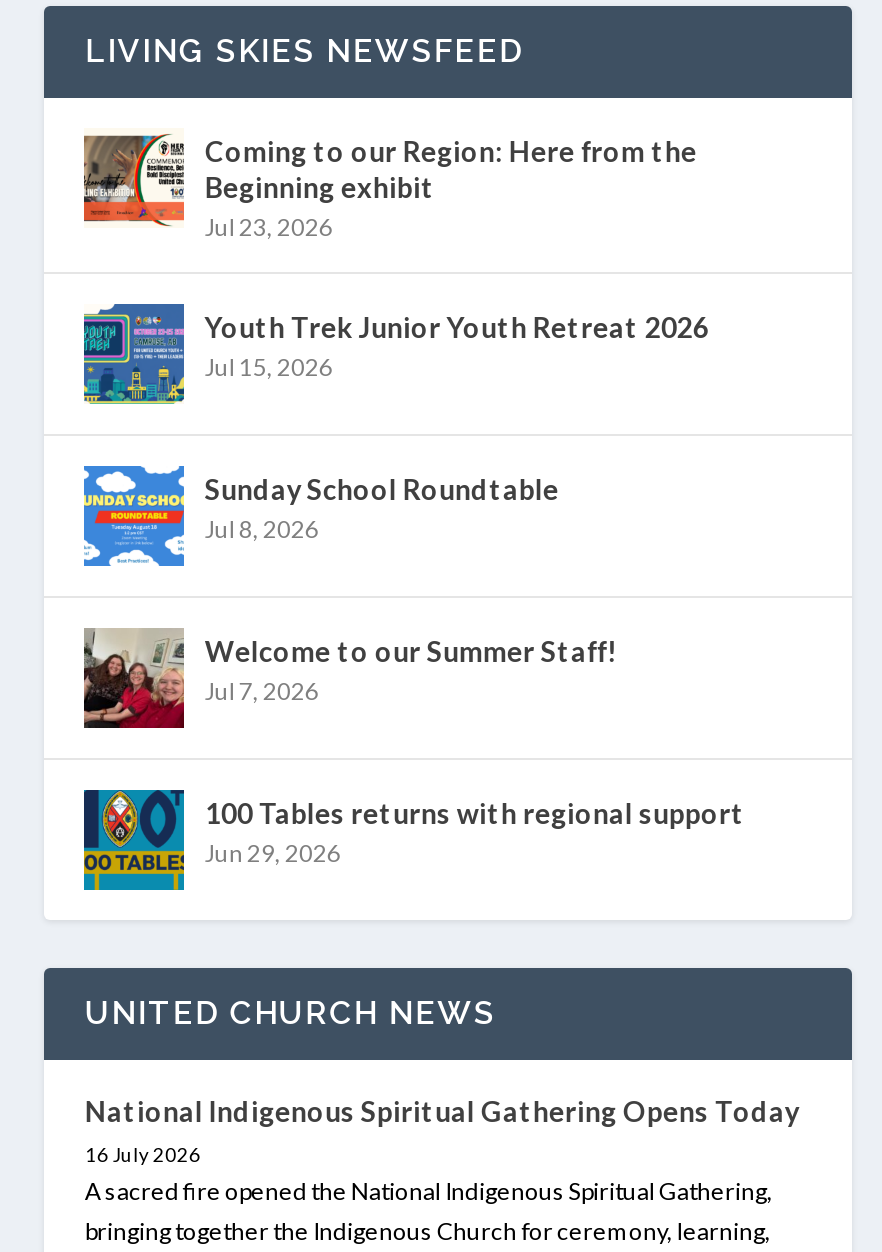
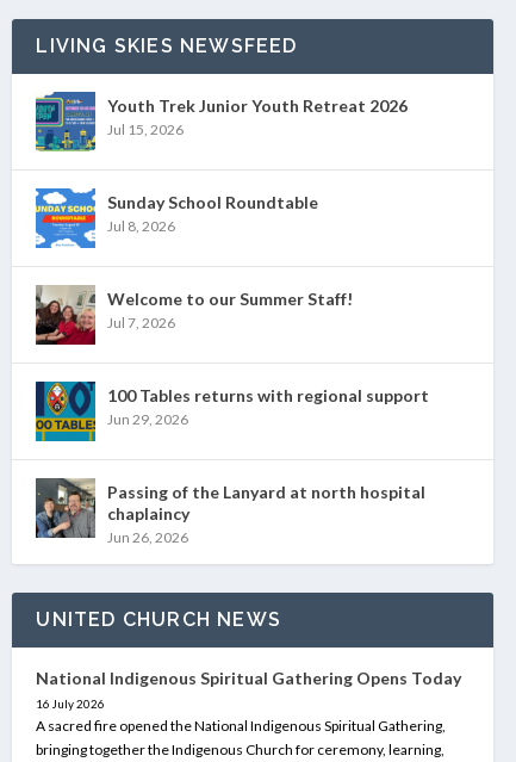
- [image]
- Coming to our Region: Here from the
- Beginning exhibit
- Jul 23, 2026

moved up: [image] | Youth Trek Junior Youth Retreat 2026 | Jul 15, 2026 | ... | 100 Tables returns with regional support | Jun 29, 2026

+ [image]
+ Passing of the Lanyard at north hospital
+ chaplaincy
+ Jun 26, 2026
